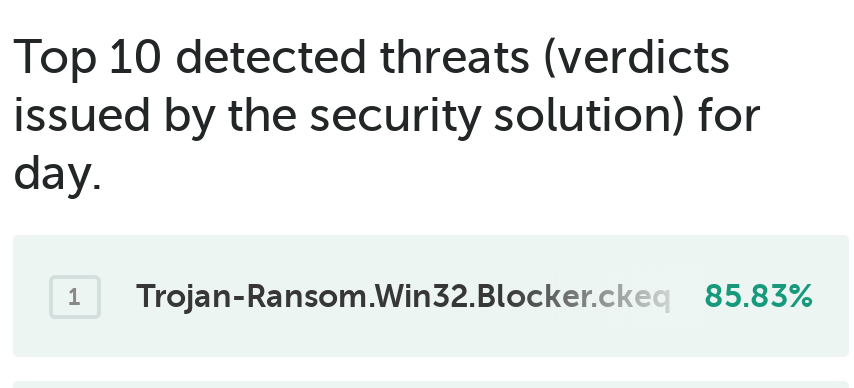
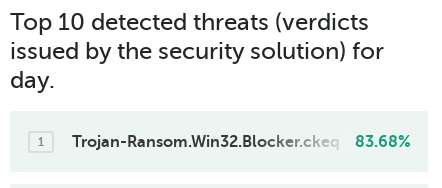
- 85.83%
+ 83.68%
